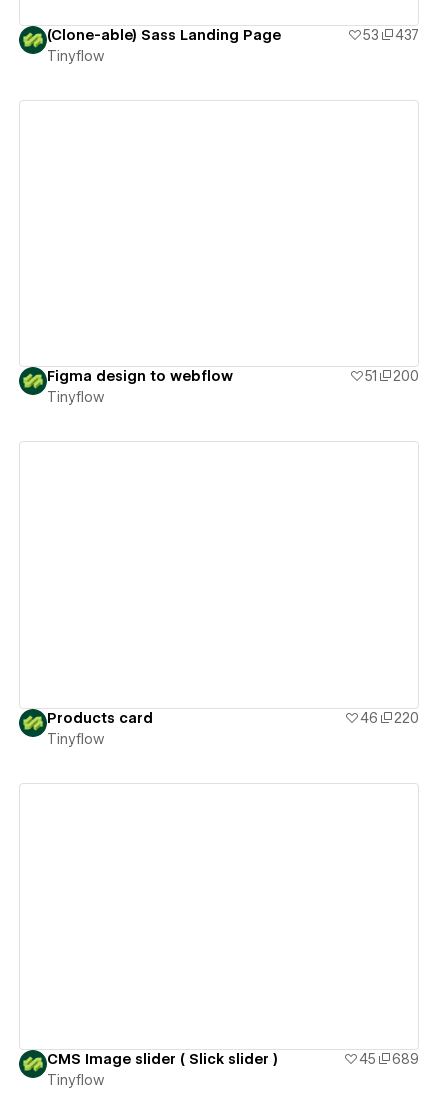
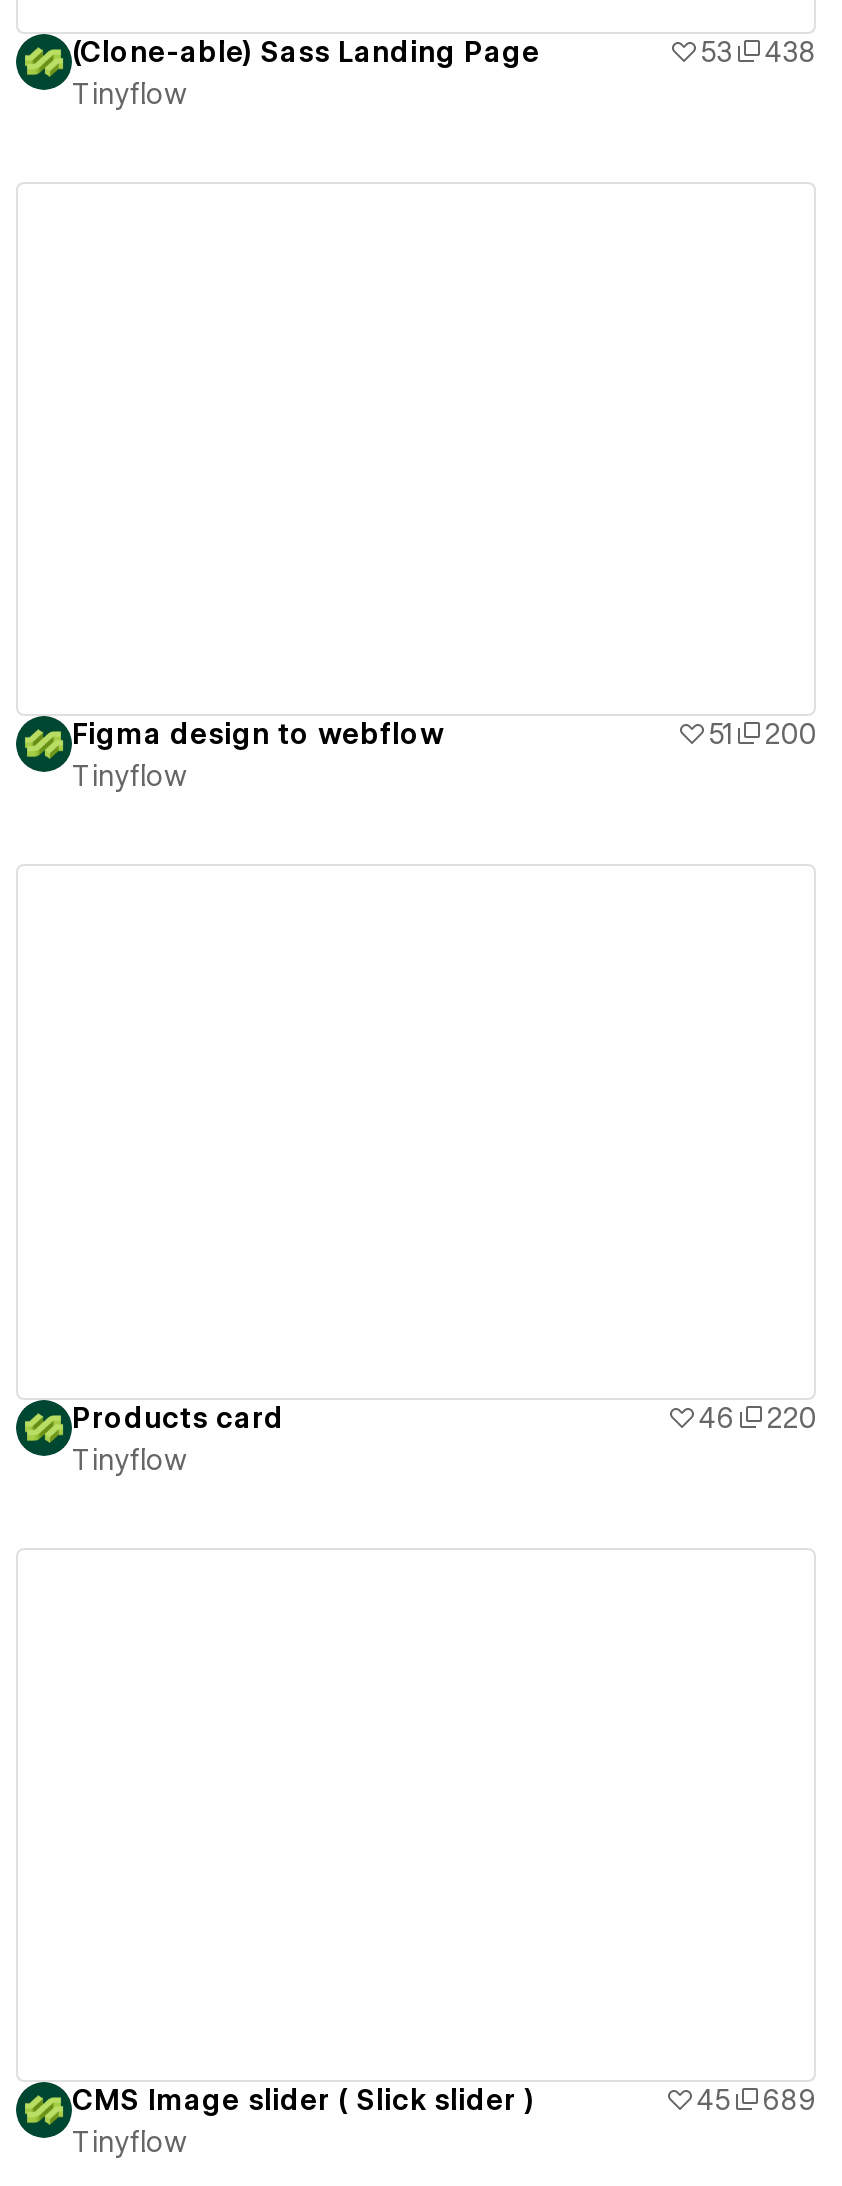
- 53 437
+ 53 438
